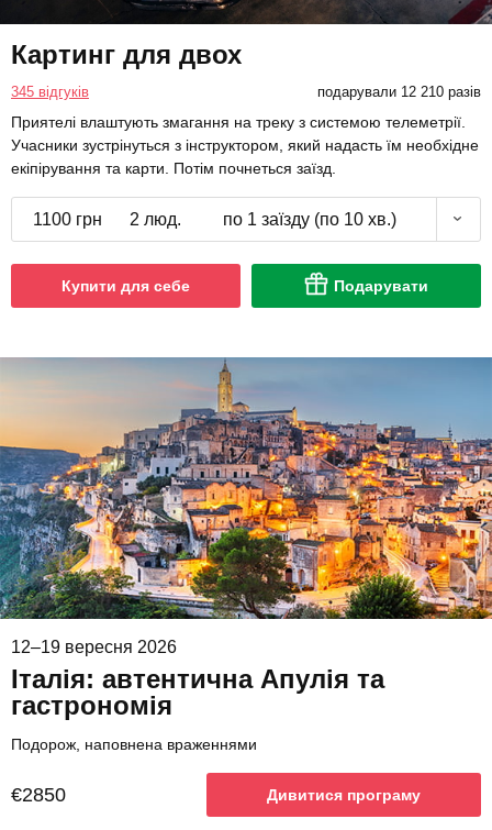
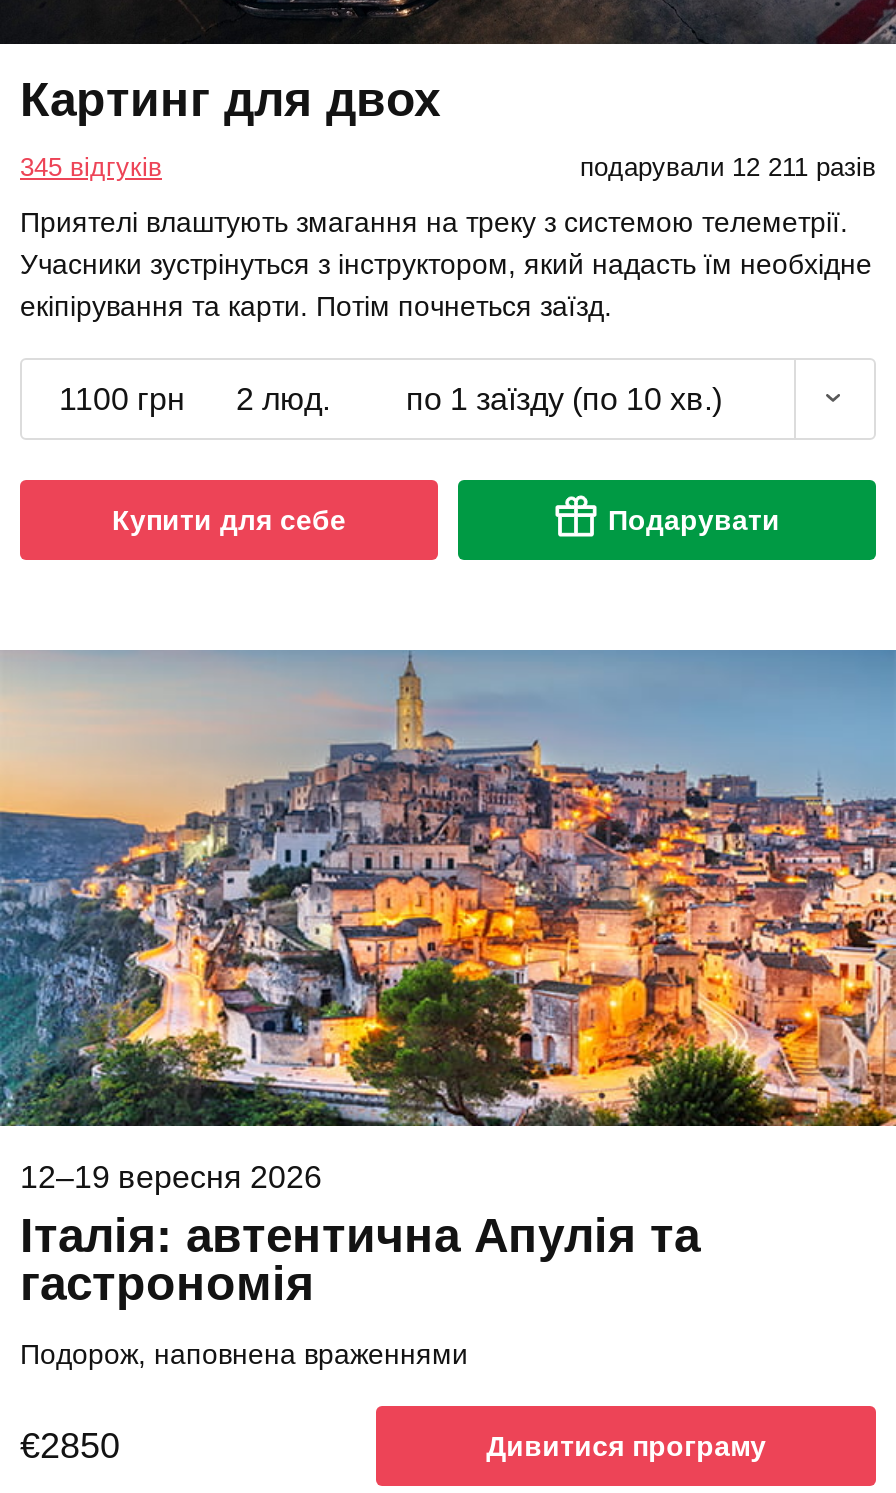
- подарували 12 210 разів
+ подарували 12 211 разів
